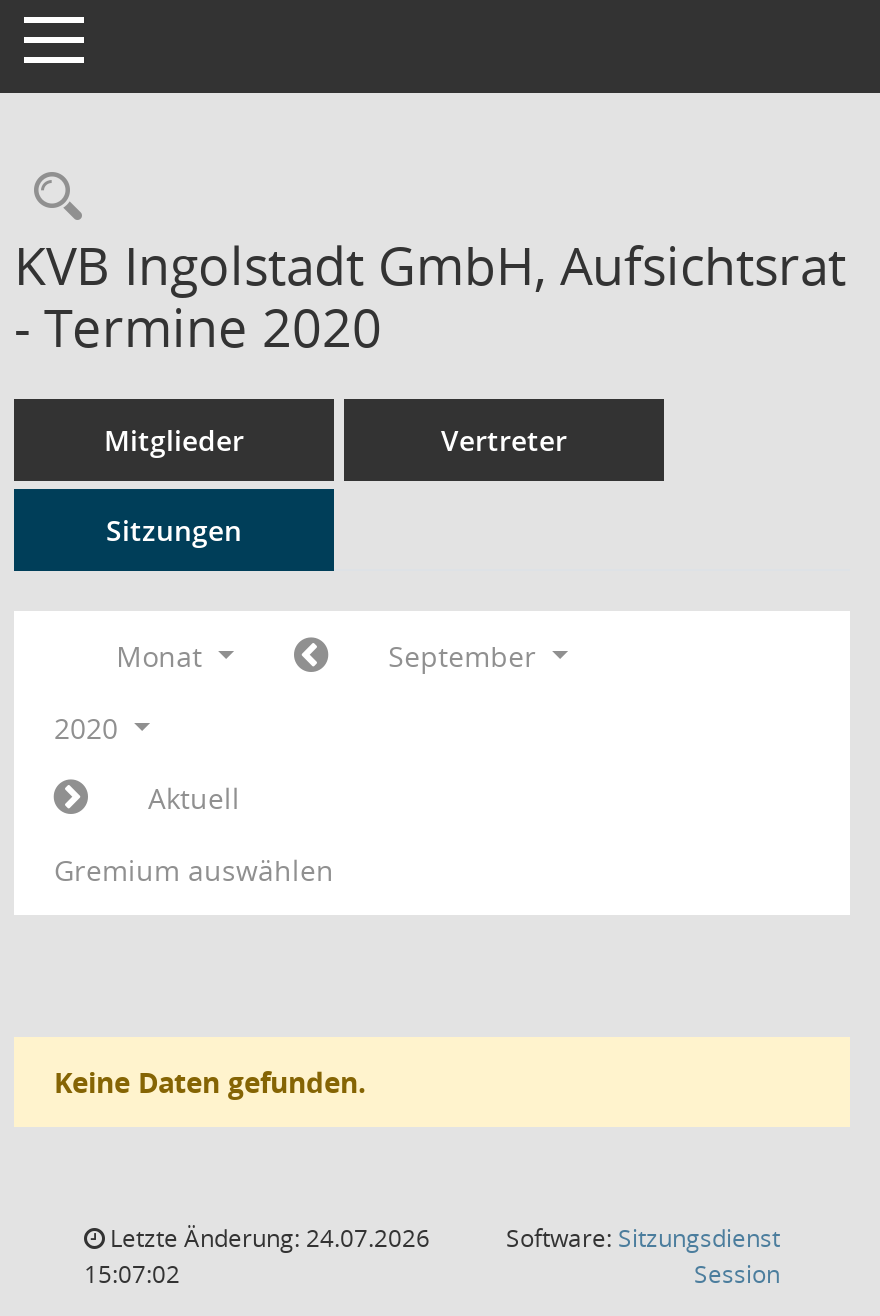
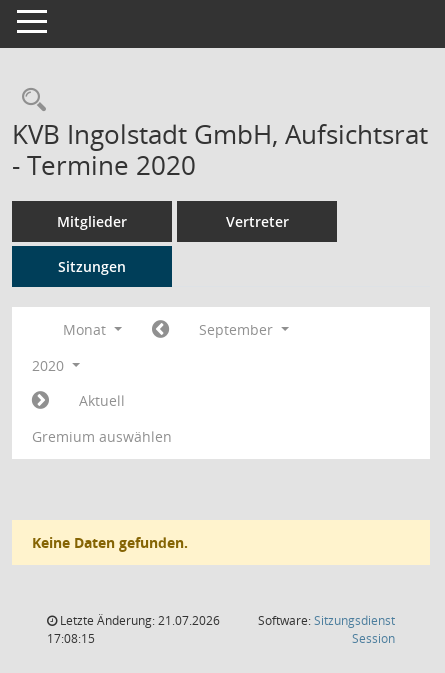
- Letzte Änderung: 24.07.2026
+ Letzte Änderung: 21.07.2026

- 15:07:02
+ 17:08:15
